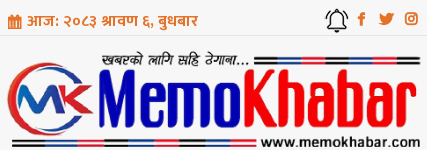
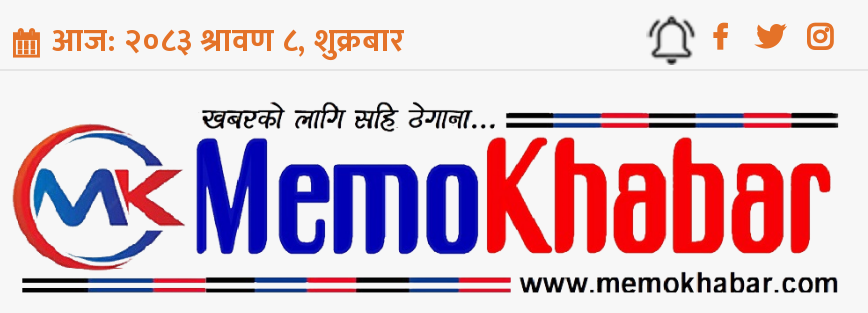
- आज: २०८३ श्रावण ६, बुधबार
+ आज: २०८३ श्रावण ८, शुक्रबार
